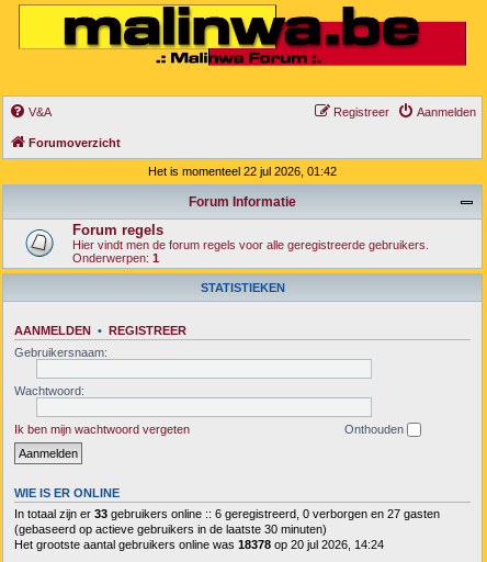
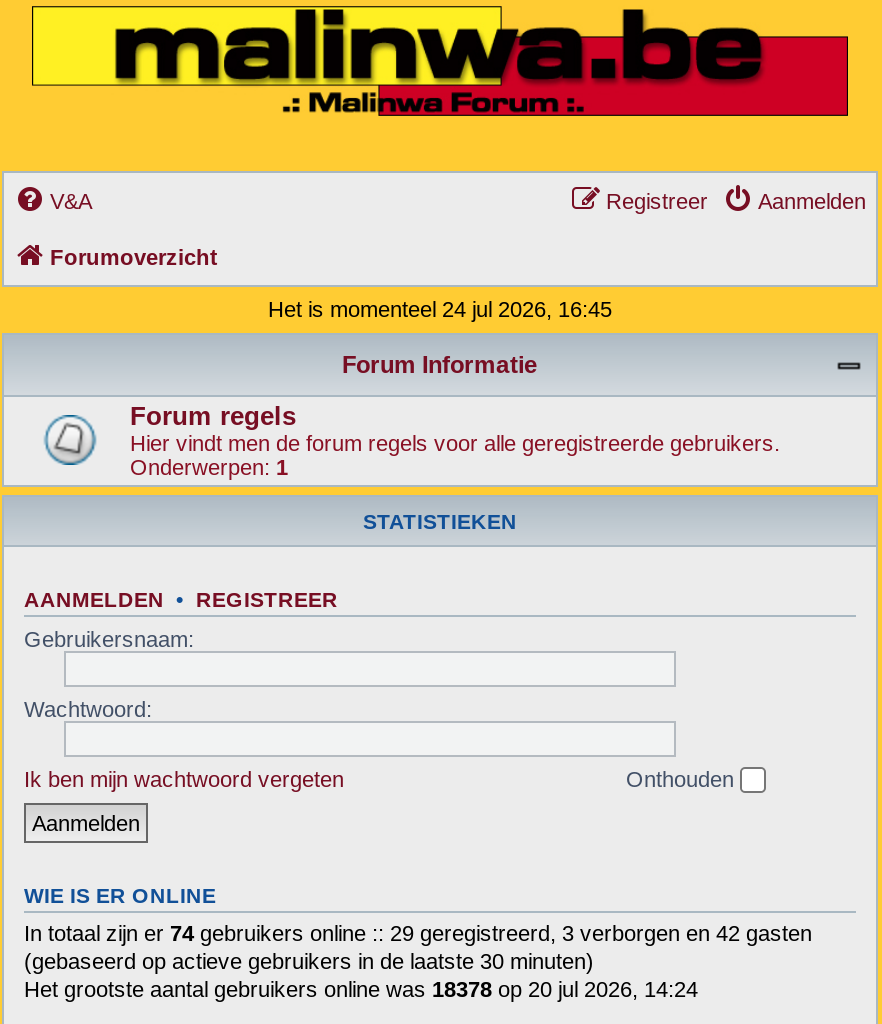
- Het is momenteel 22 jul 2026, 01:42
+ Het is momenteel 24 jul 2026, 16:45

- In totaal zijn er 33 gebruikers online :: 6 geregistreerd, 0 verborgen en 27 gasten
+ In totaal zijn er 74 gebruikers online :: 29 geregistreerd, 3 verborgen en 42 gasten
